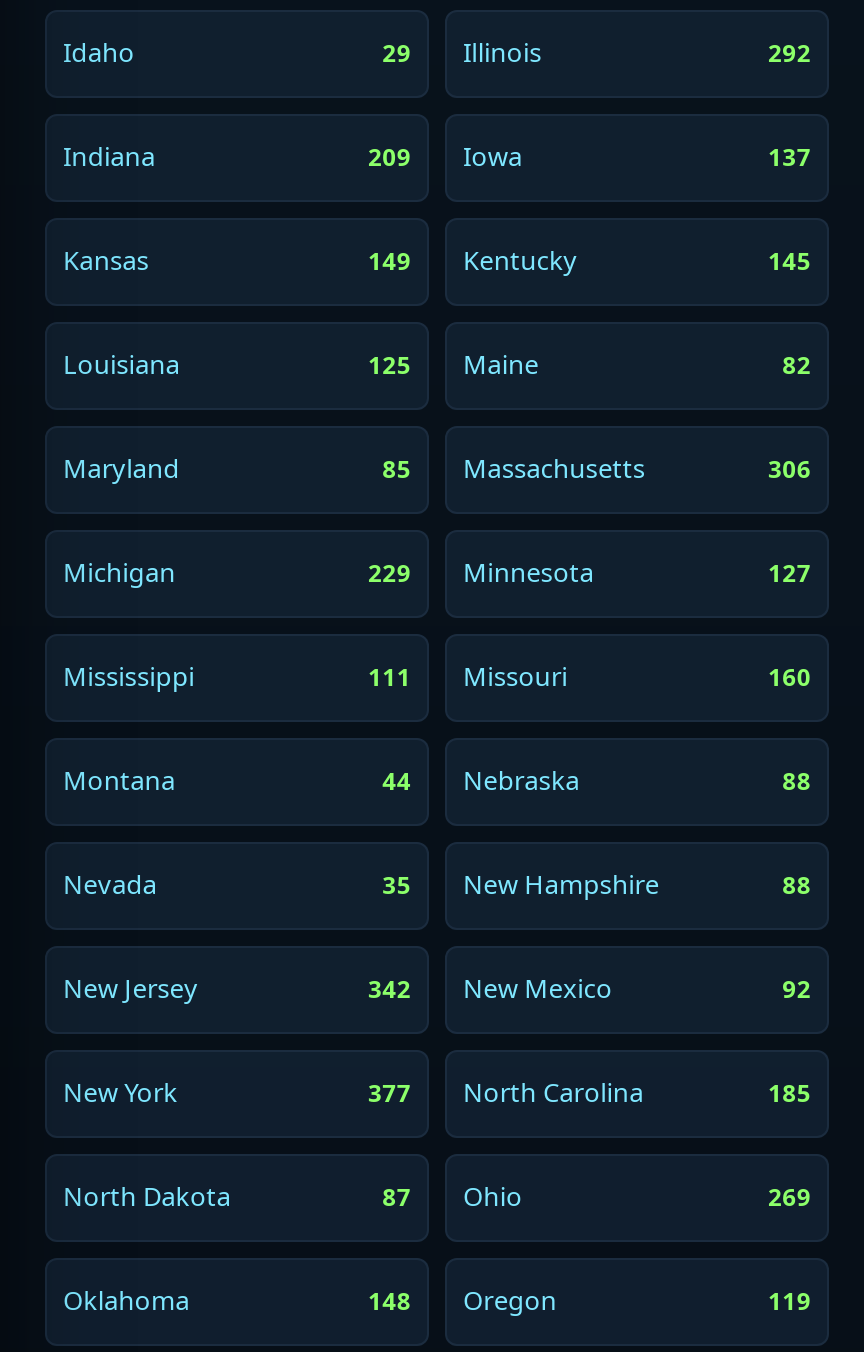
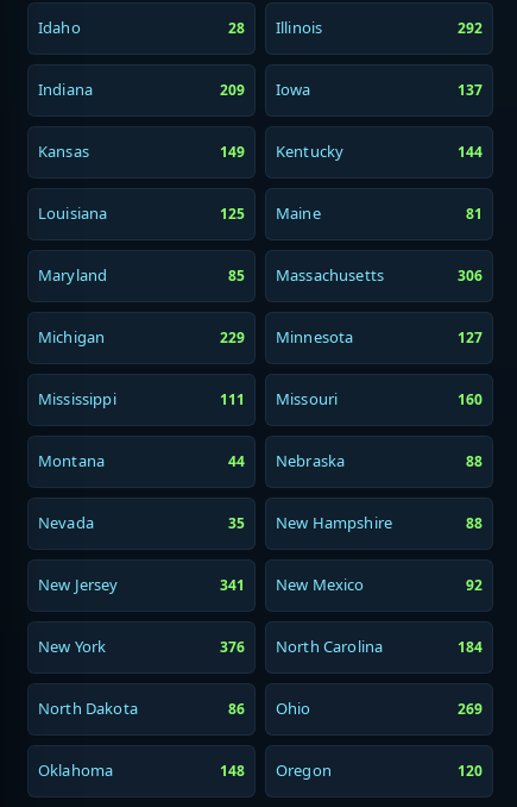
- 29 Illinois
+ 28 Illinois

- 145
+ 144

- 82
+ 81

- 342 New Mexico
+ 341 New Mexico

- 377 North Carolina
+ 376 North Carolina

- 185
+ 184

- 87 Ohio
+ 86 Ohio

- 119
+ 120
